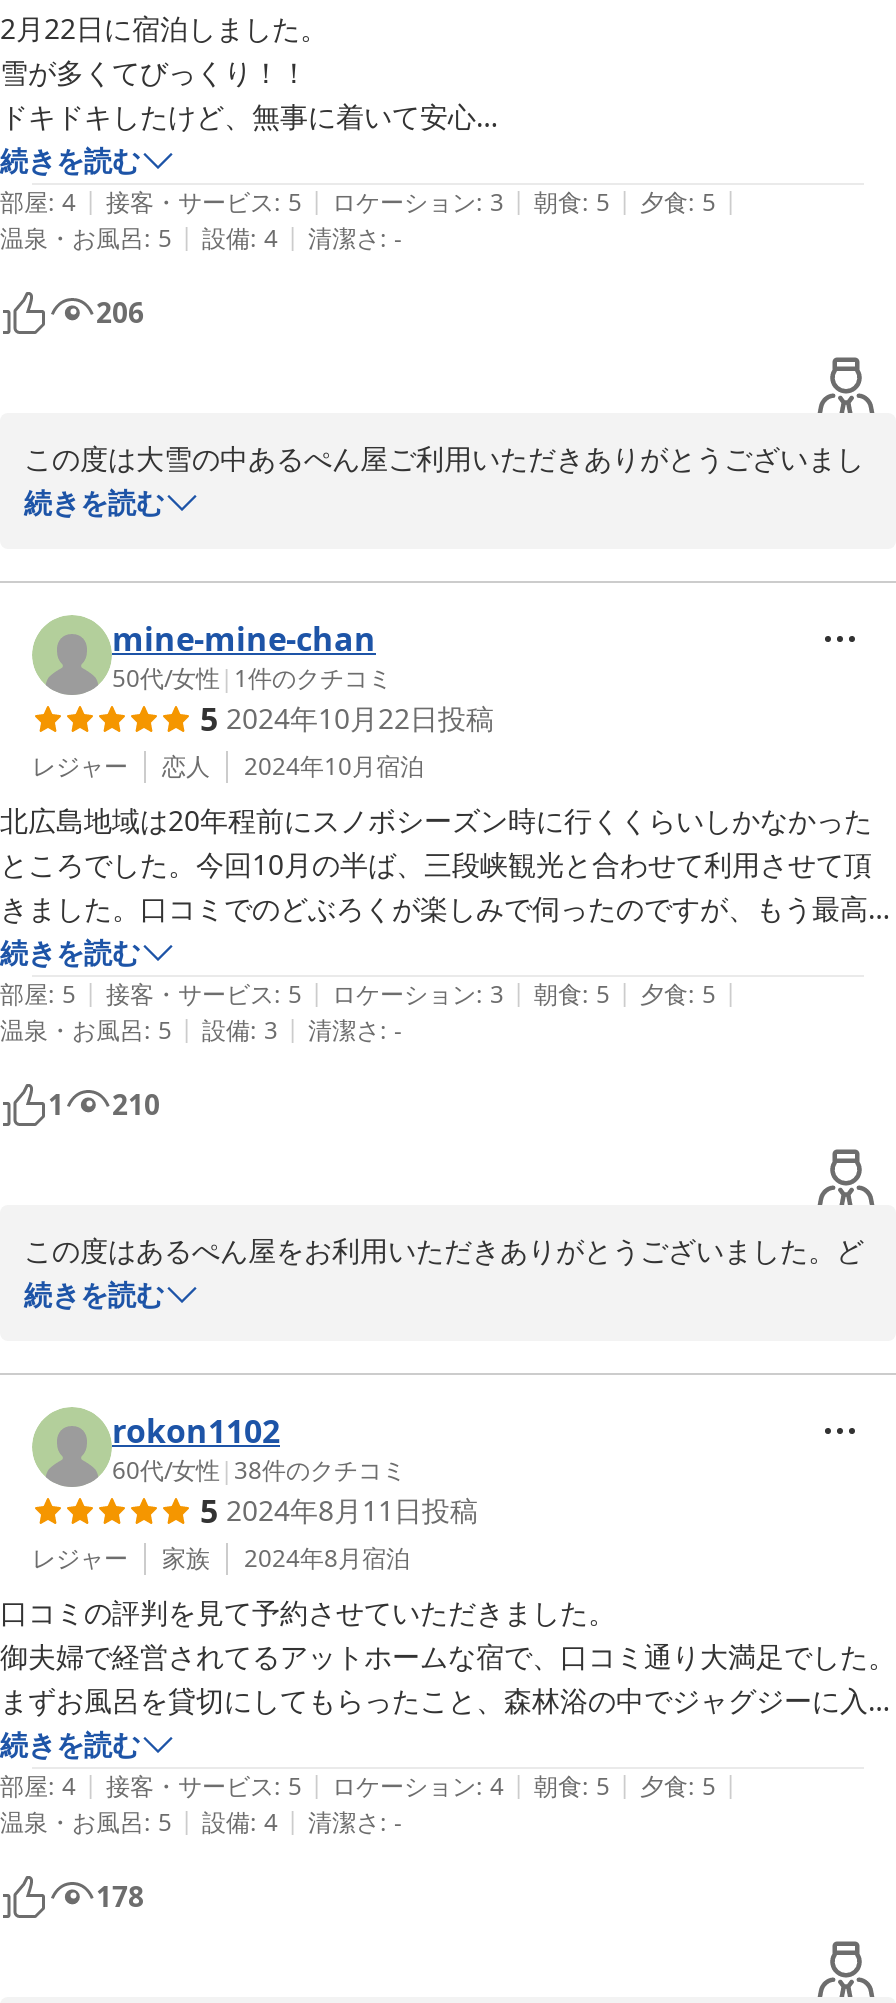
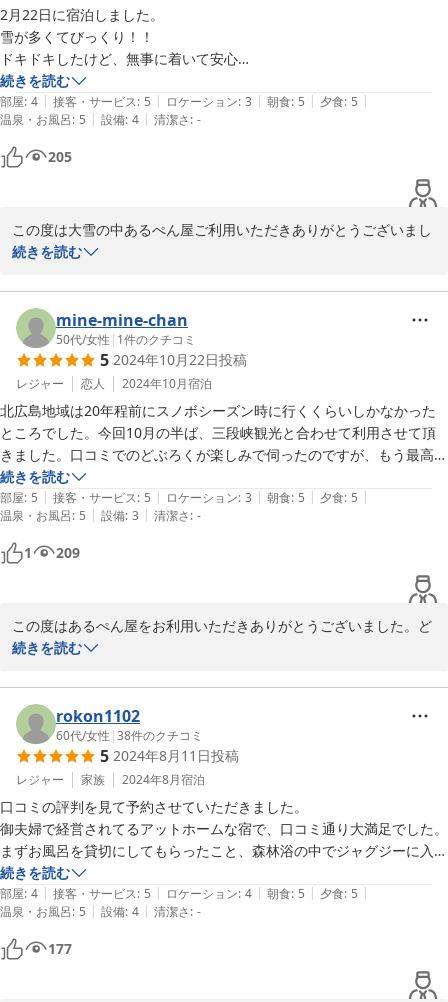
- 206
+ 205

- 1 210
+ 1 209

- 178
+ 177
